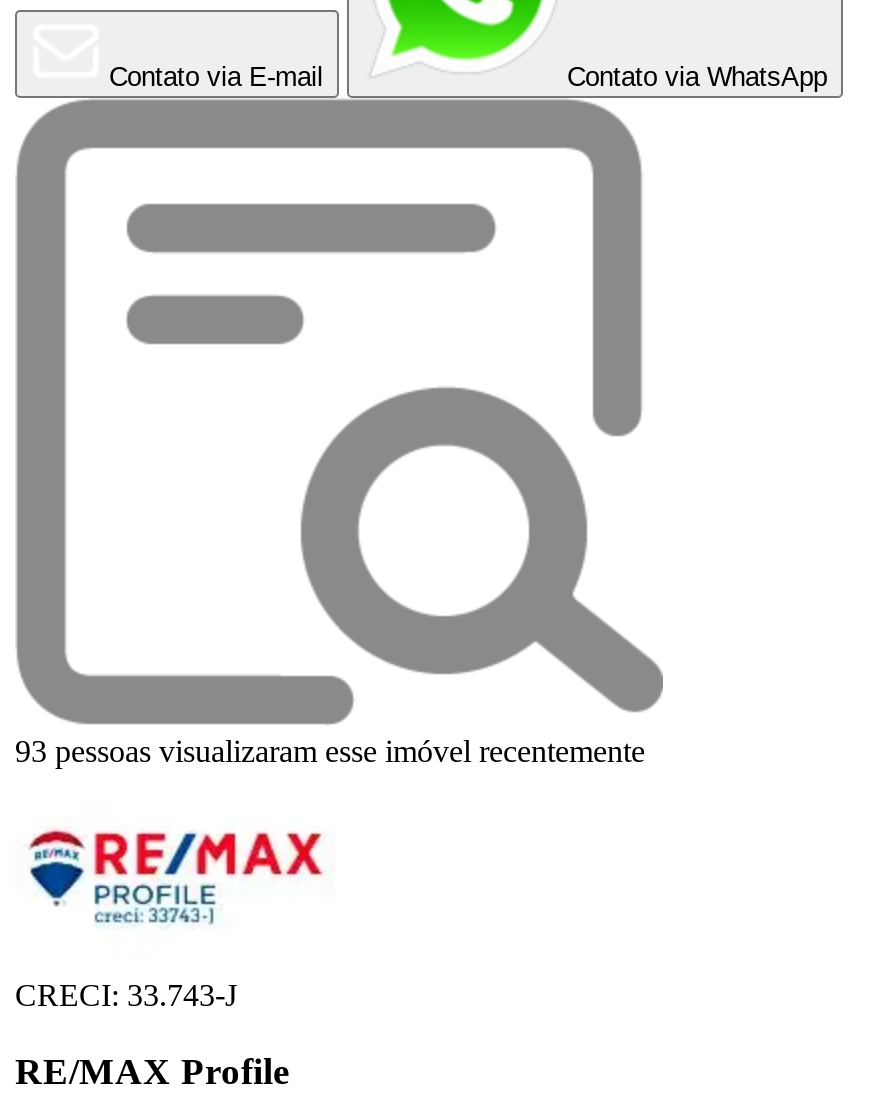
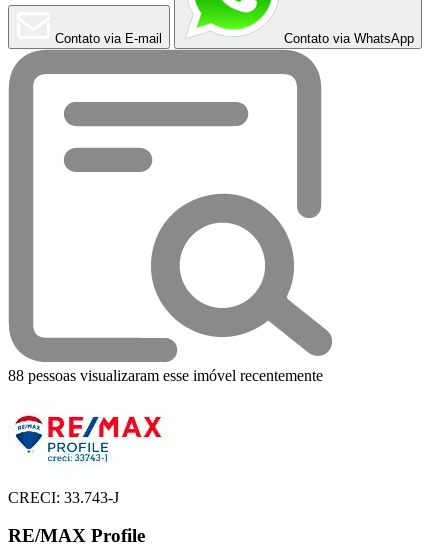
- 93 pessoas visualizaram esse imóvel recentemente
+ 88 pessoas visualizaram esse imóvel recentemente
